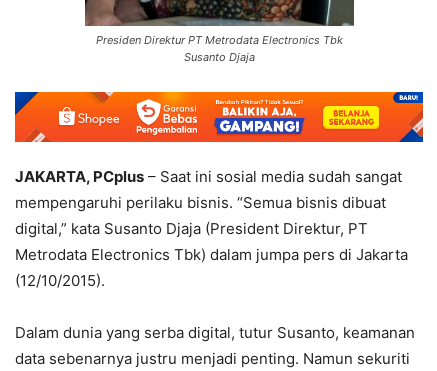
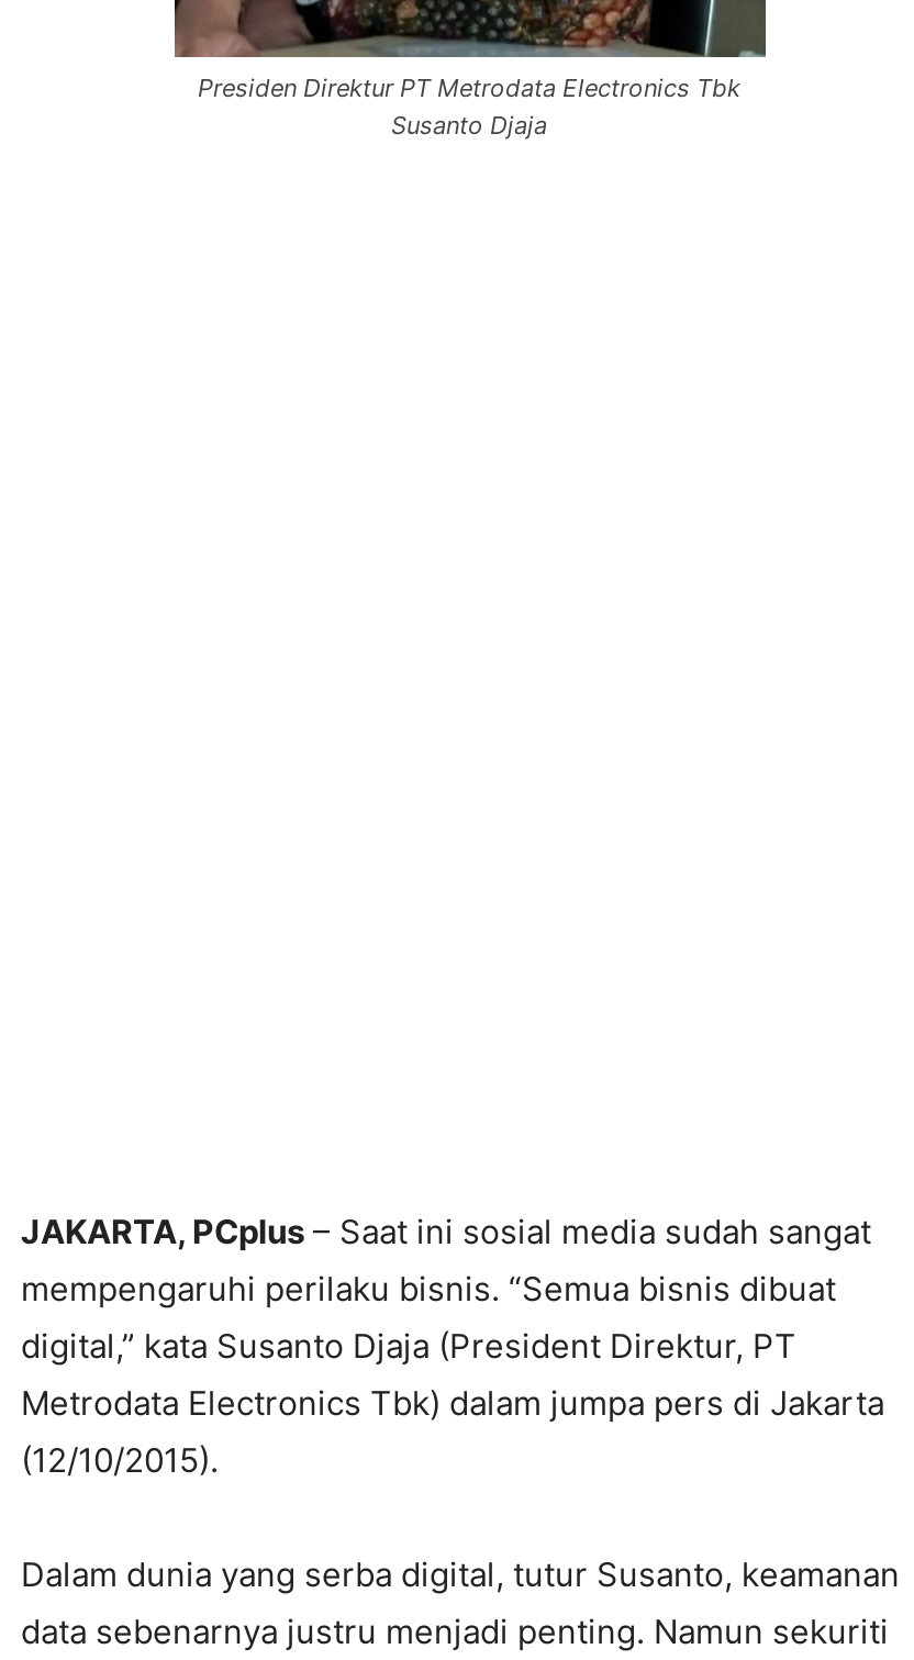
- [image]
